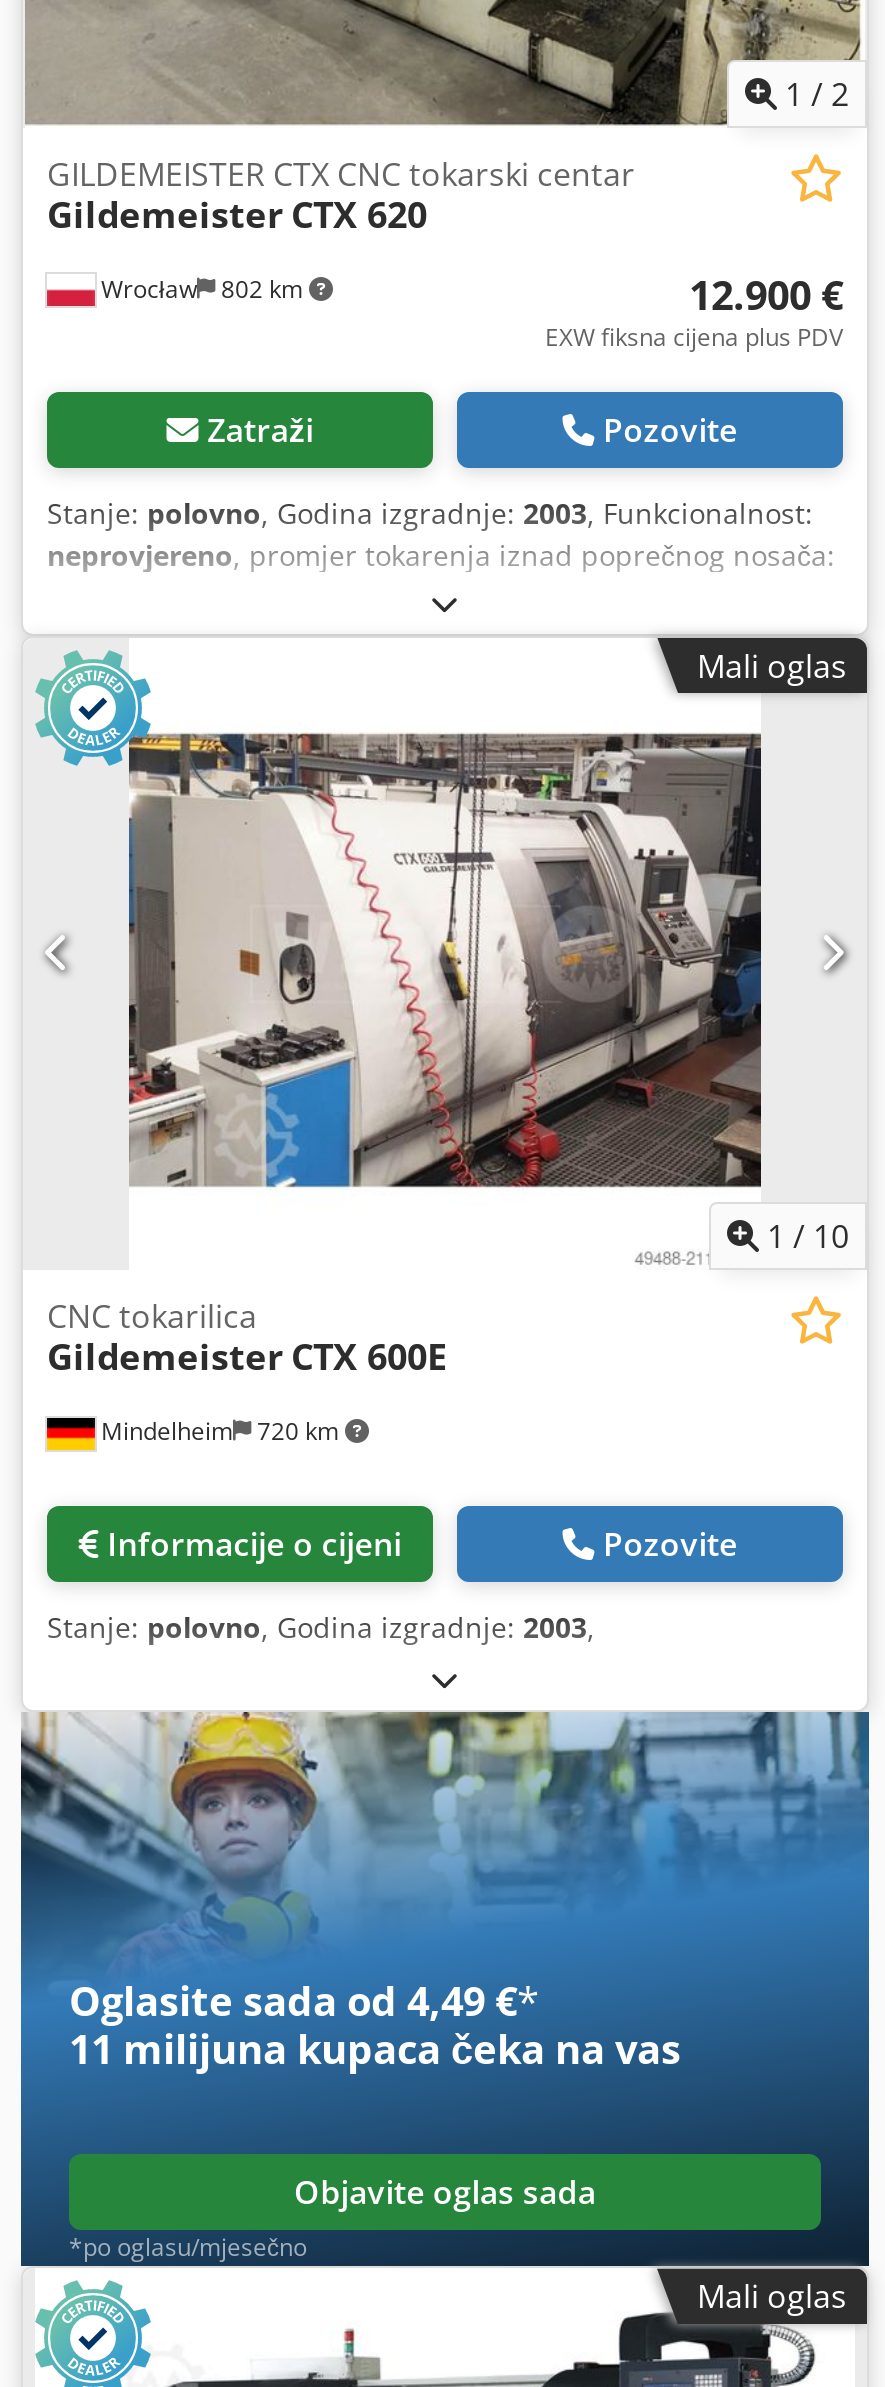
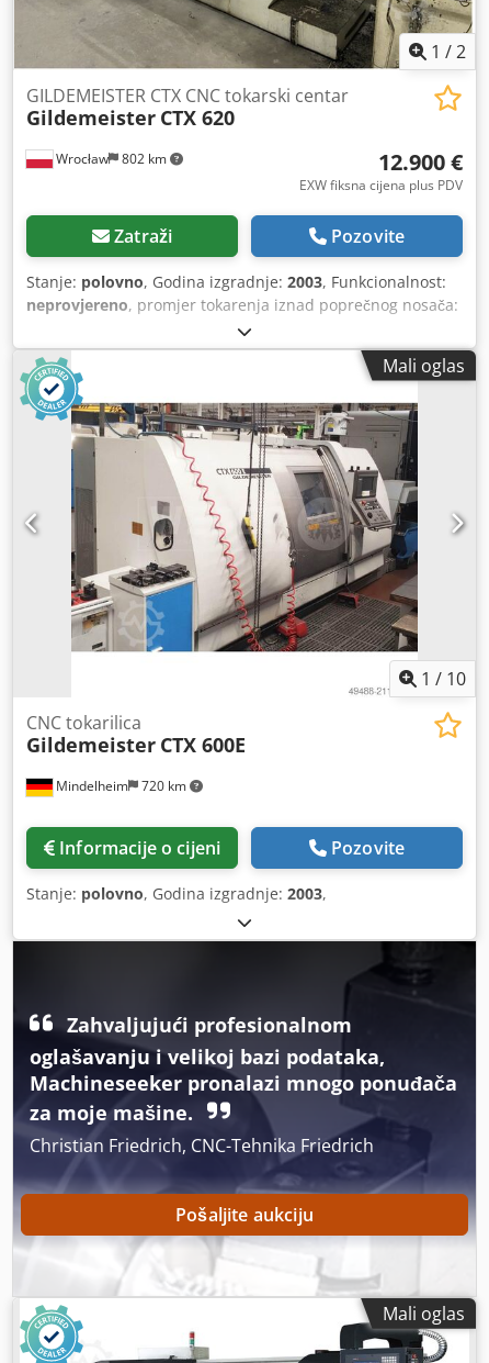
- [image]
- Oglasite sada od 4,49 €*
- 11 milijuna kupaca čeka na vas
+ [image]
+ Zahvaljujući profesionalnom
+ oglašavanju i velikoj bazi podataka,
+ Machineseeker pronalazi mnogo ponuđača
+ za moje mašine.
+ Christian Friedrich, CNC-Tehnika Friedrich

- Objavite oglas sada
- *po oglasu/mjesečno
+ Pošaljite aukciju
